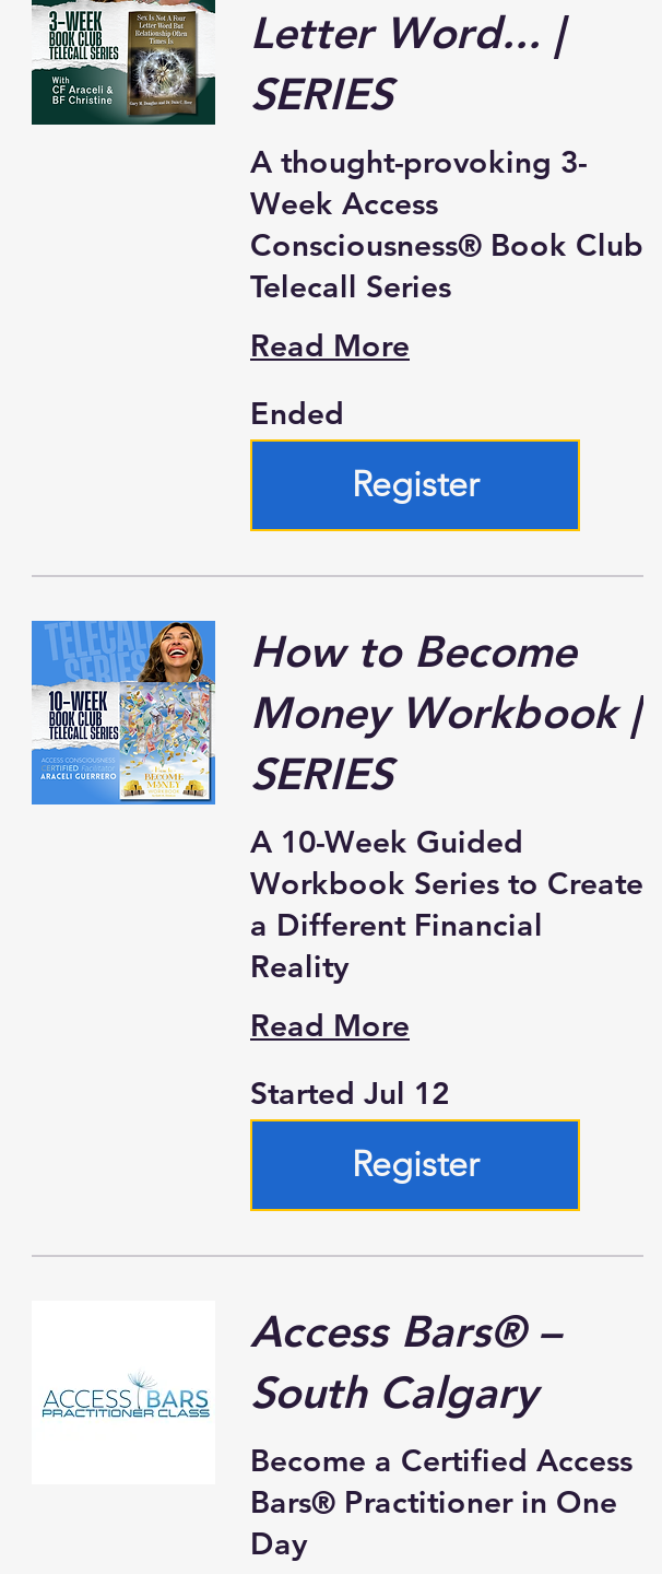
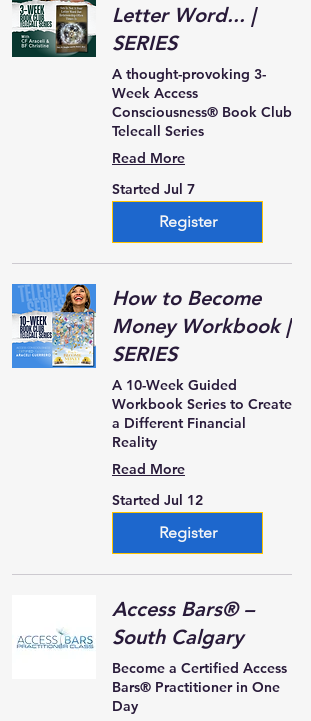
- Ended
+ Started Jul 7
